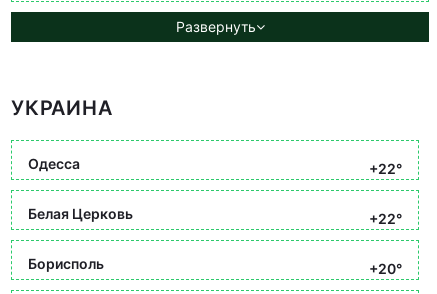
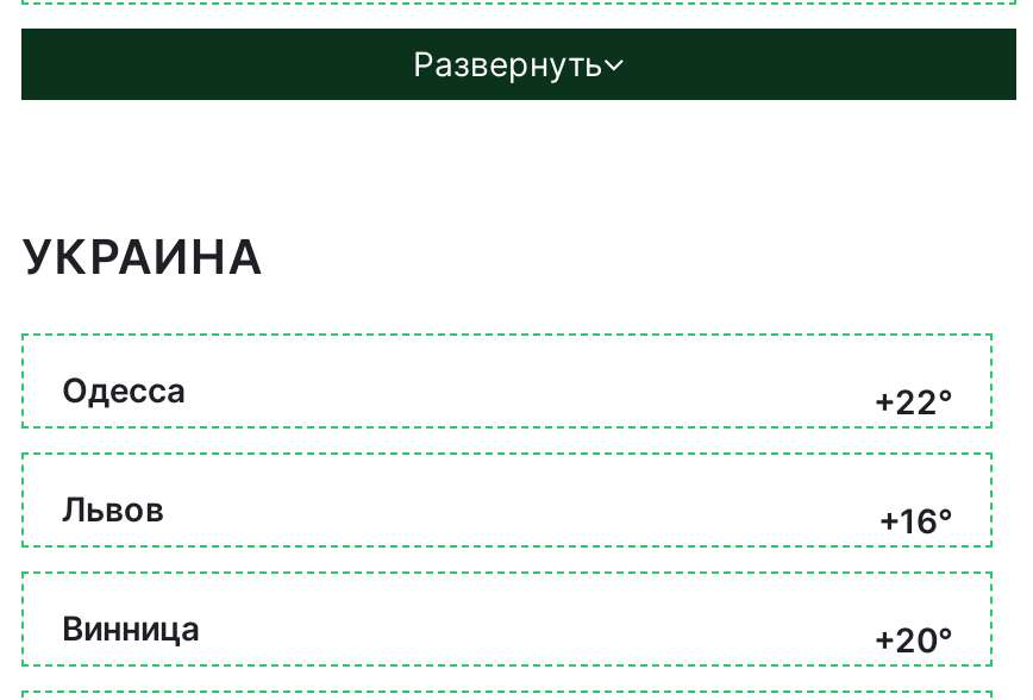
- Белая Церковь
- +22°
+ Львов
+ +16°

- Борисполь
+ Винница
